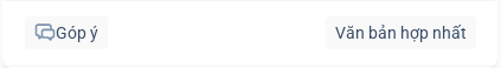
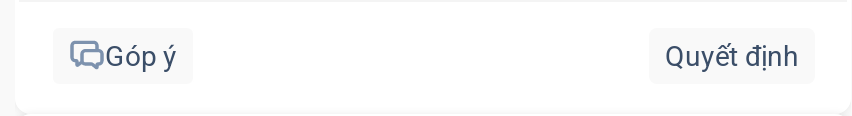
- Văn bản hợp nhất
+ Quyết định
